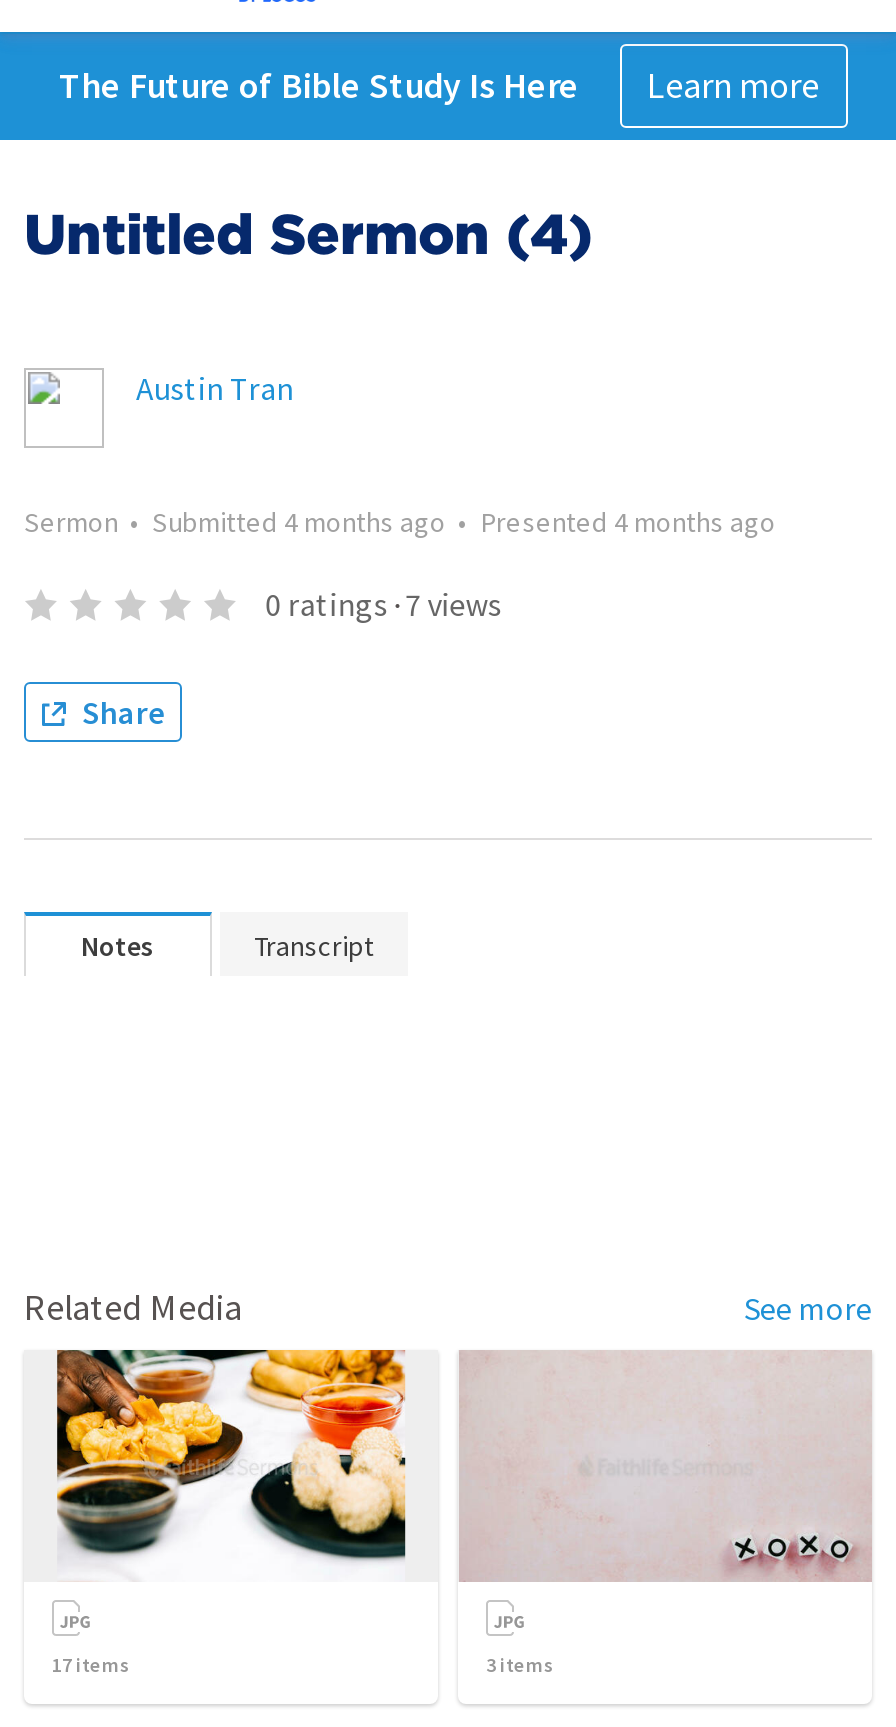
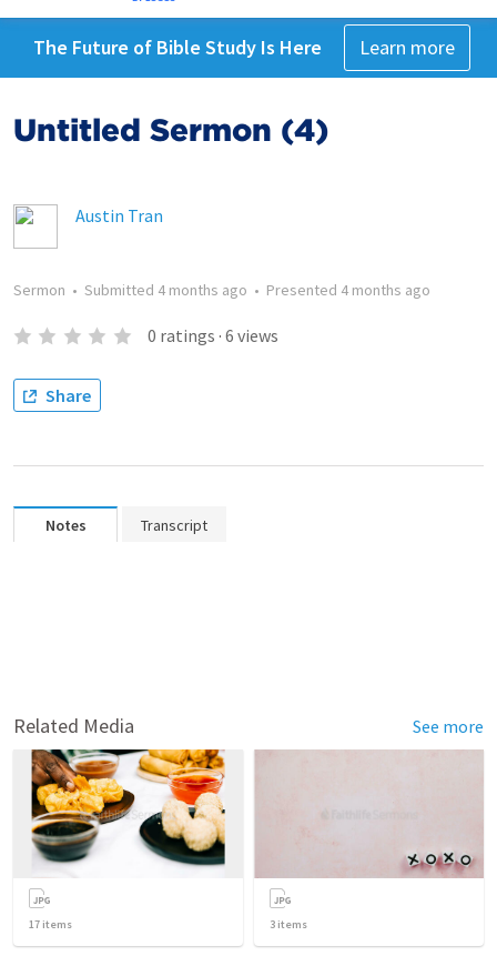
- 0 ratings · 7 views
+ 0 ratings · 6 views
